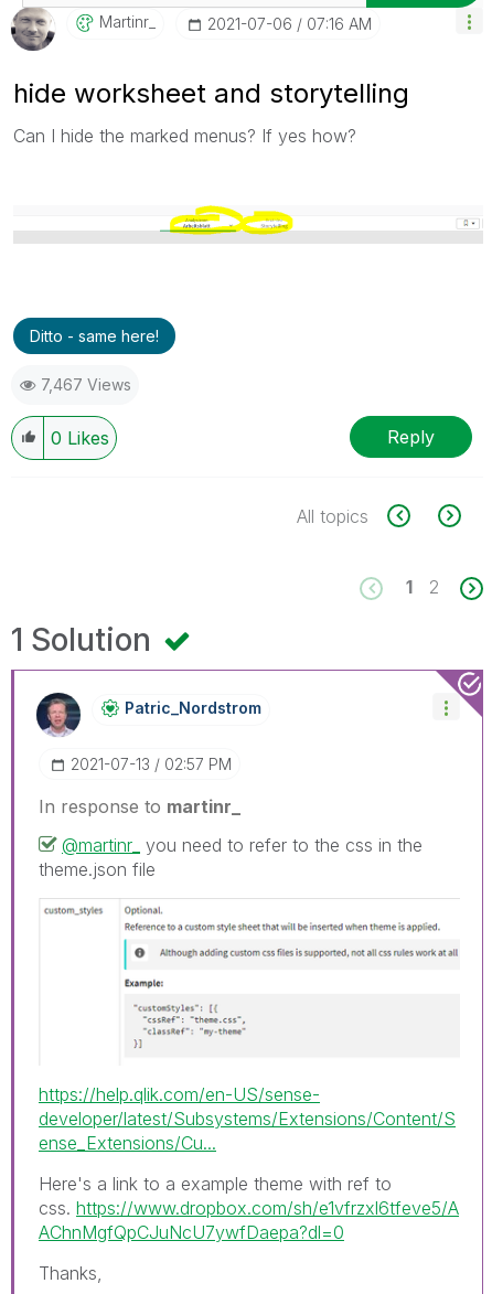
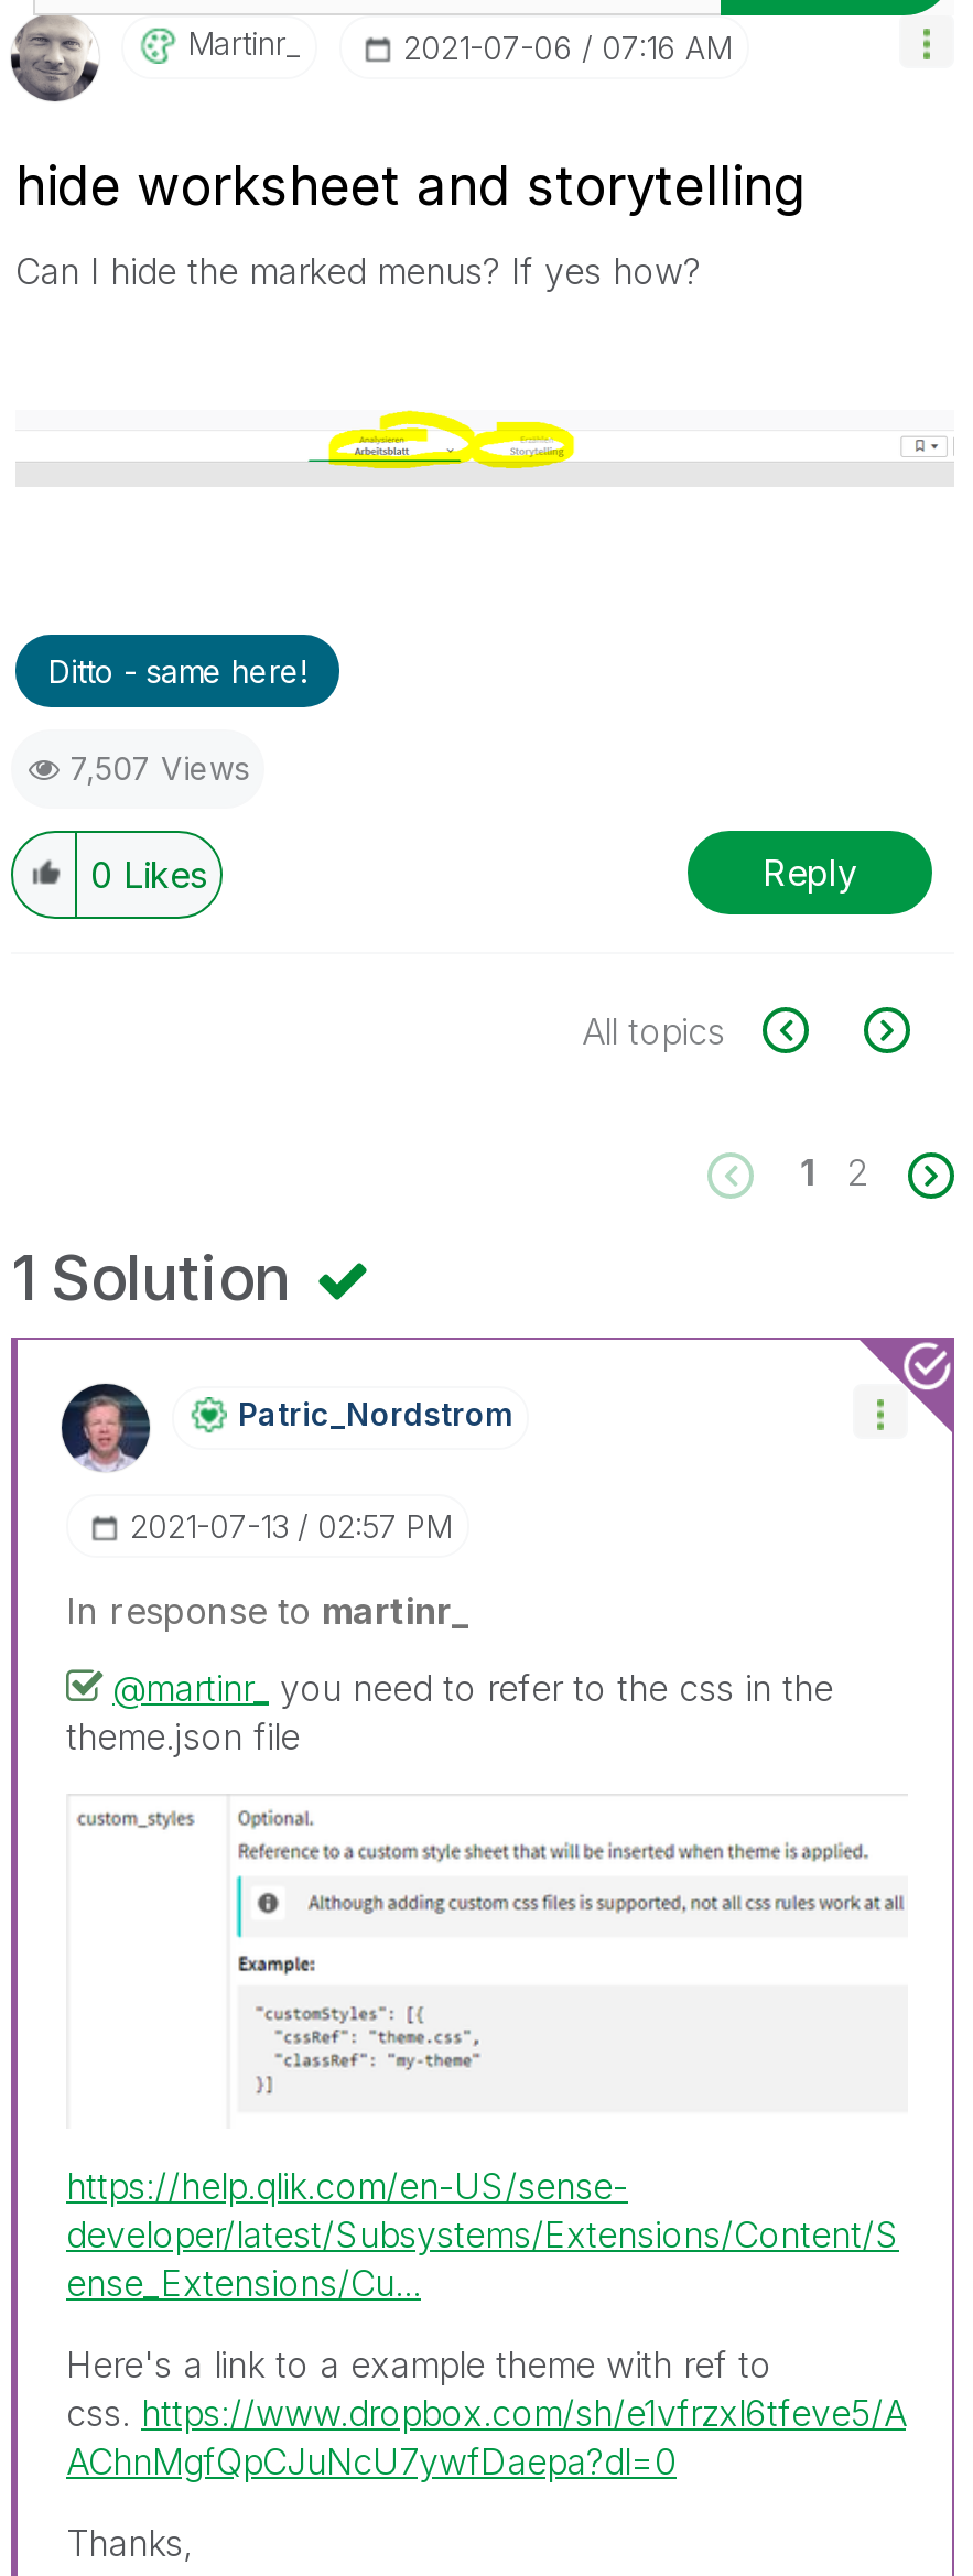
- 7,467 Views
+ 7,507 Views
